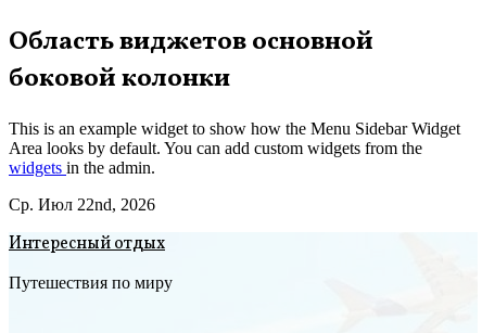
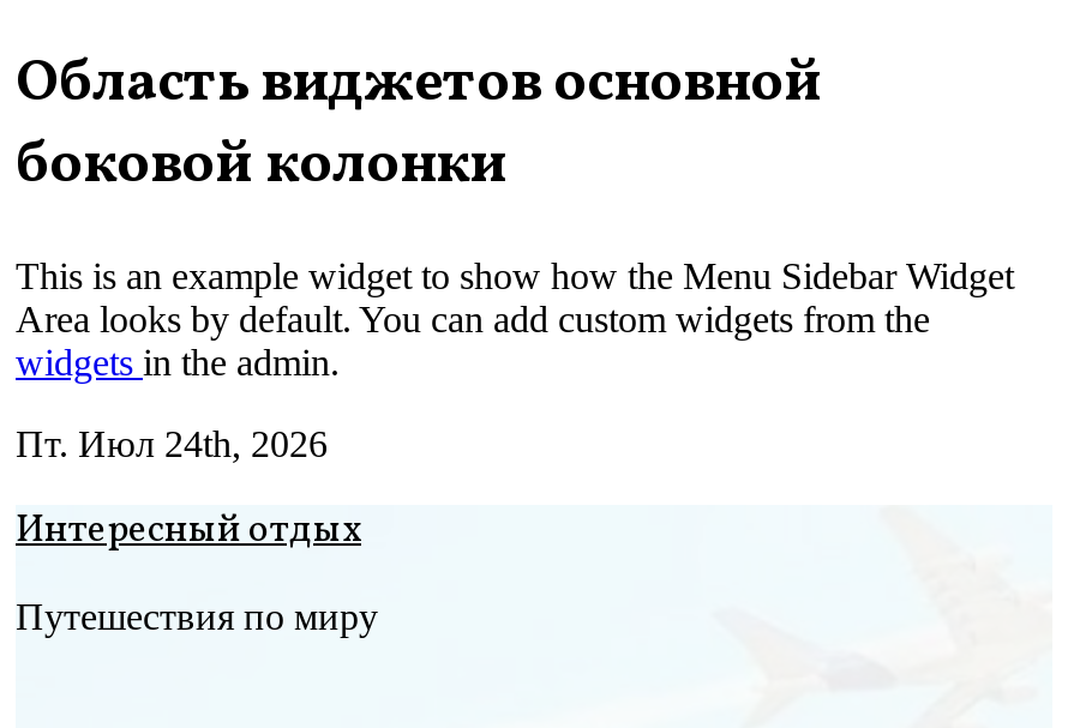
- Ср. Июл 22nd, 2026
+ Пт. Июл 24th, 2026
